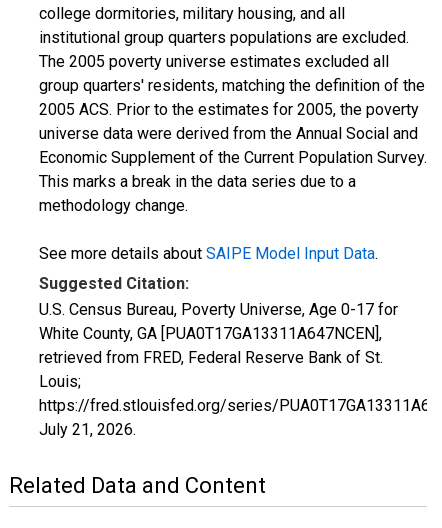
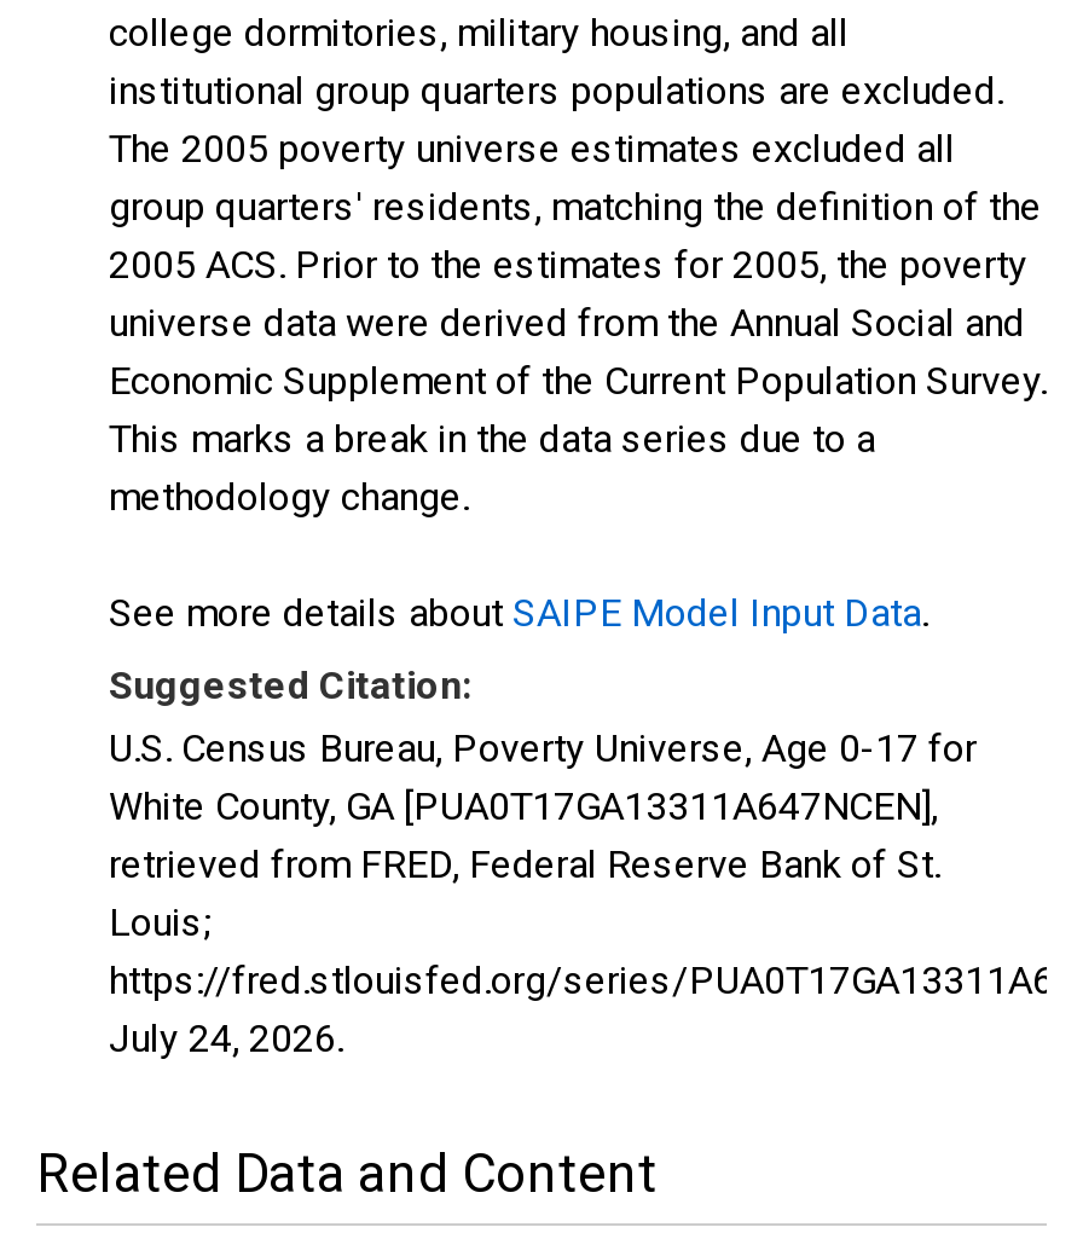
- July 21, 2026.
+ July 24, 2026.
